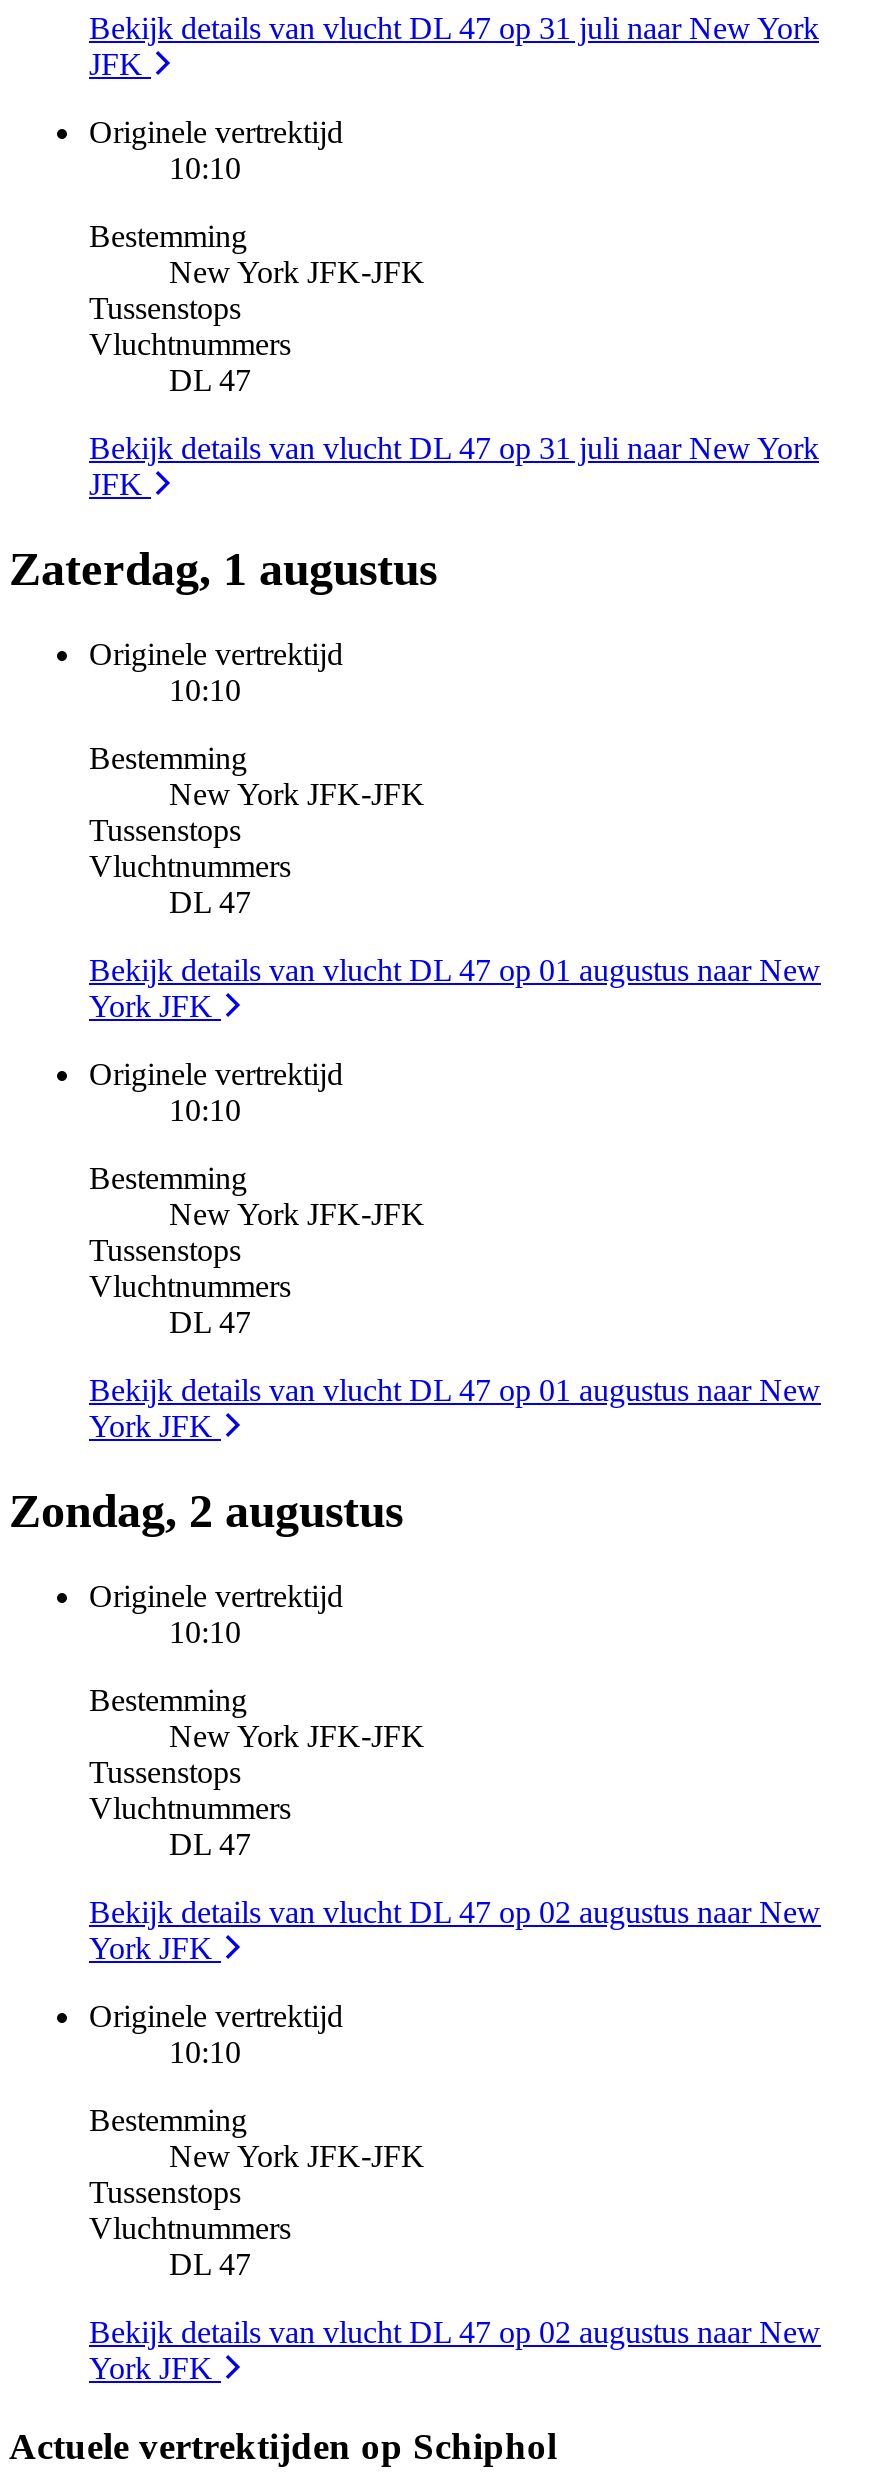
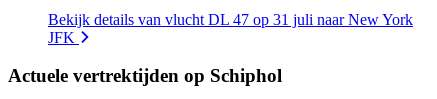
- Originele vertrektijd
- 10:10
- Bestemming
- New York JFK-JFK
- Tussenstops
- Vluchtnummers
- DL 47
- Bekijk details van vlucht DL 47 op 31 juli naar New York
- JFK
- Zaterdag, 1 augustus
- Originele vertrektijd
- 10:10
- Bestemming
- New York JFK-JFK
- Tussenstops
- Vluchtnummers
- DL 47
- Bekijk details van vlucht DL 47 op 01 augustus naar New
- York JFK
- Originele vertrektijd
- 10:10
- Bestemming
- New York JFK-JFK
- Tussenstops
- Vluchtnummers
- DL 47
- Bekijk details van vlucht DL 47 op 01 augustus naar New
- York JFK
- Zondag, 2 augustus
- Originele vertrektijd
- 10:10
- Bestemming
- New York JFK-JFK
- Tussenstops
- Vluchtnummers
- DL 47
- Bekijk details van vlucht DL 47 op 02 augustus naar New
- York JFK
- Originele vertrektijd
- 10:10
- Bestemming
- New York JFK-JFK
- Tussenstops
- Vluchtnummers
- DL 47
- Bekijk details van vlucht DL 47 op 02 augustus naar New
- York JFK
